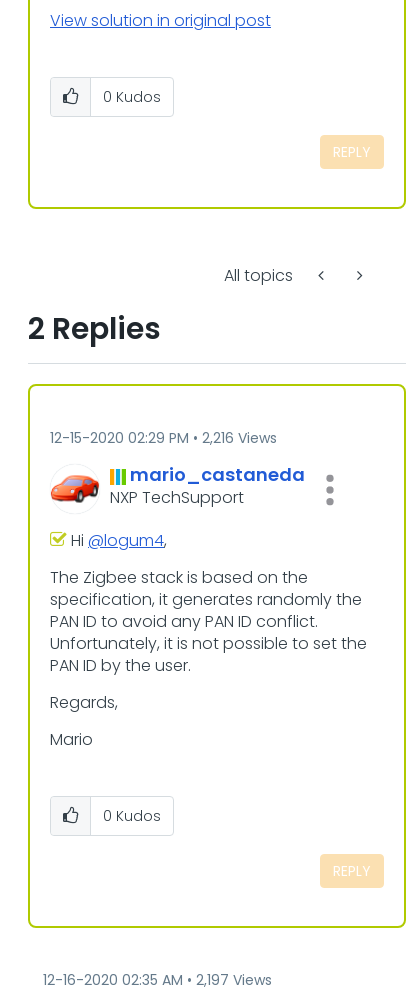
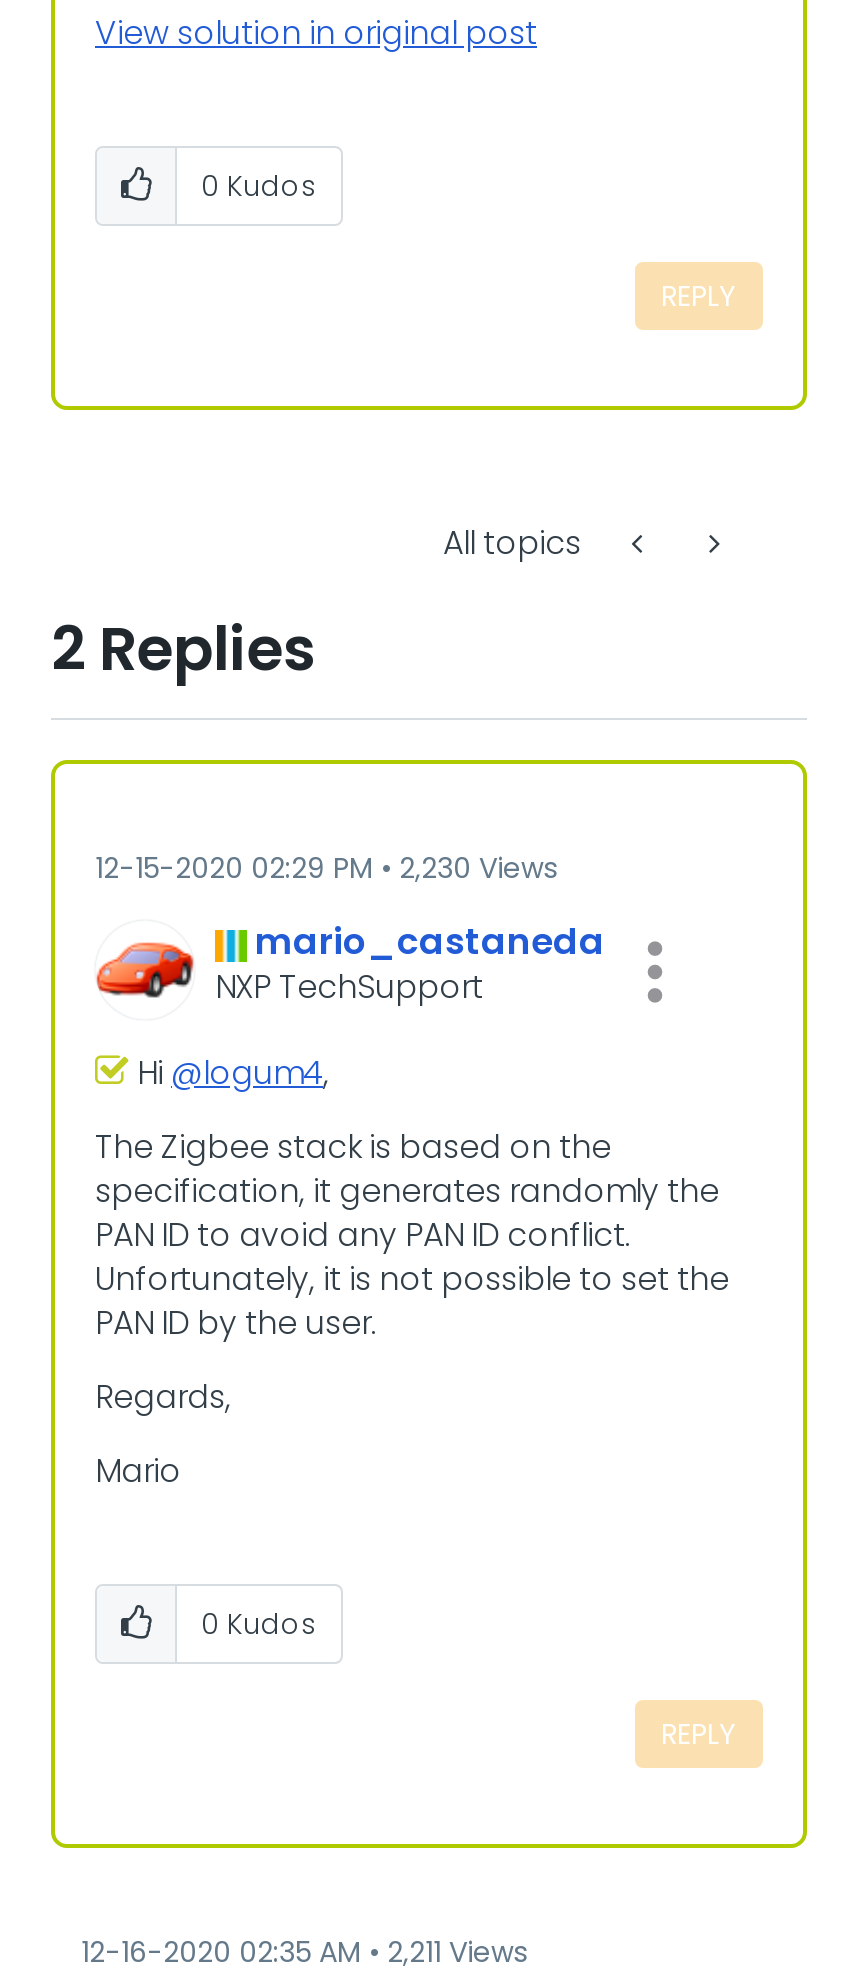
- 12-15-2020 02:29 PM 2,216 Views
+ 12-15-2020 02:29 PM 2,230 Views

- 12-16-2020 02:35 AM 2,197 Views
+ 12-16-2020 02:35 AM 2,211 Views
